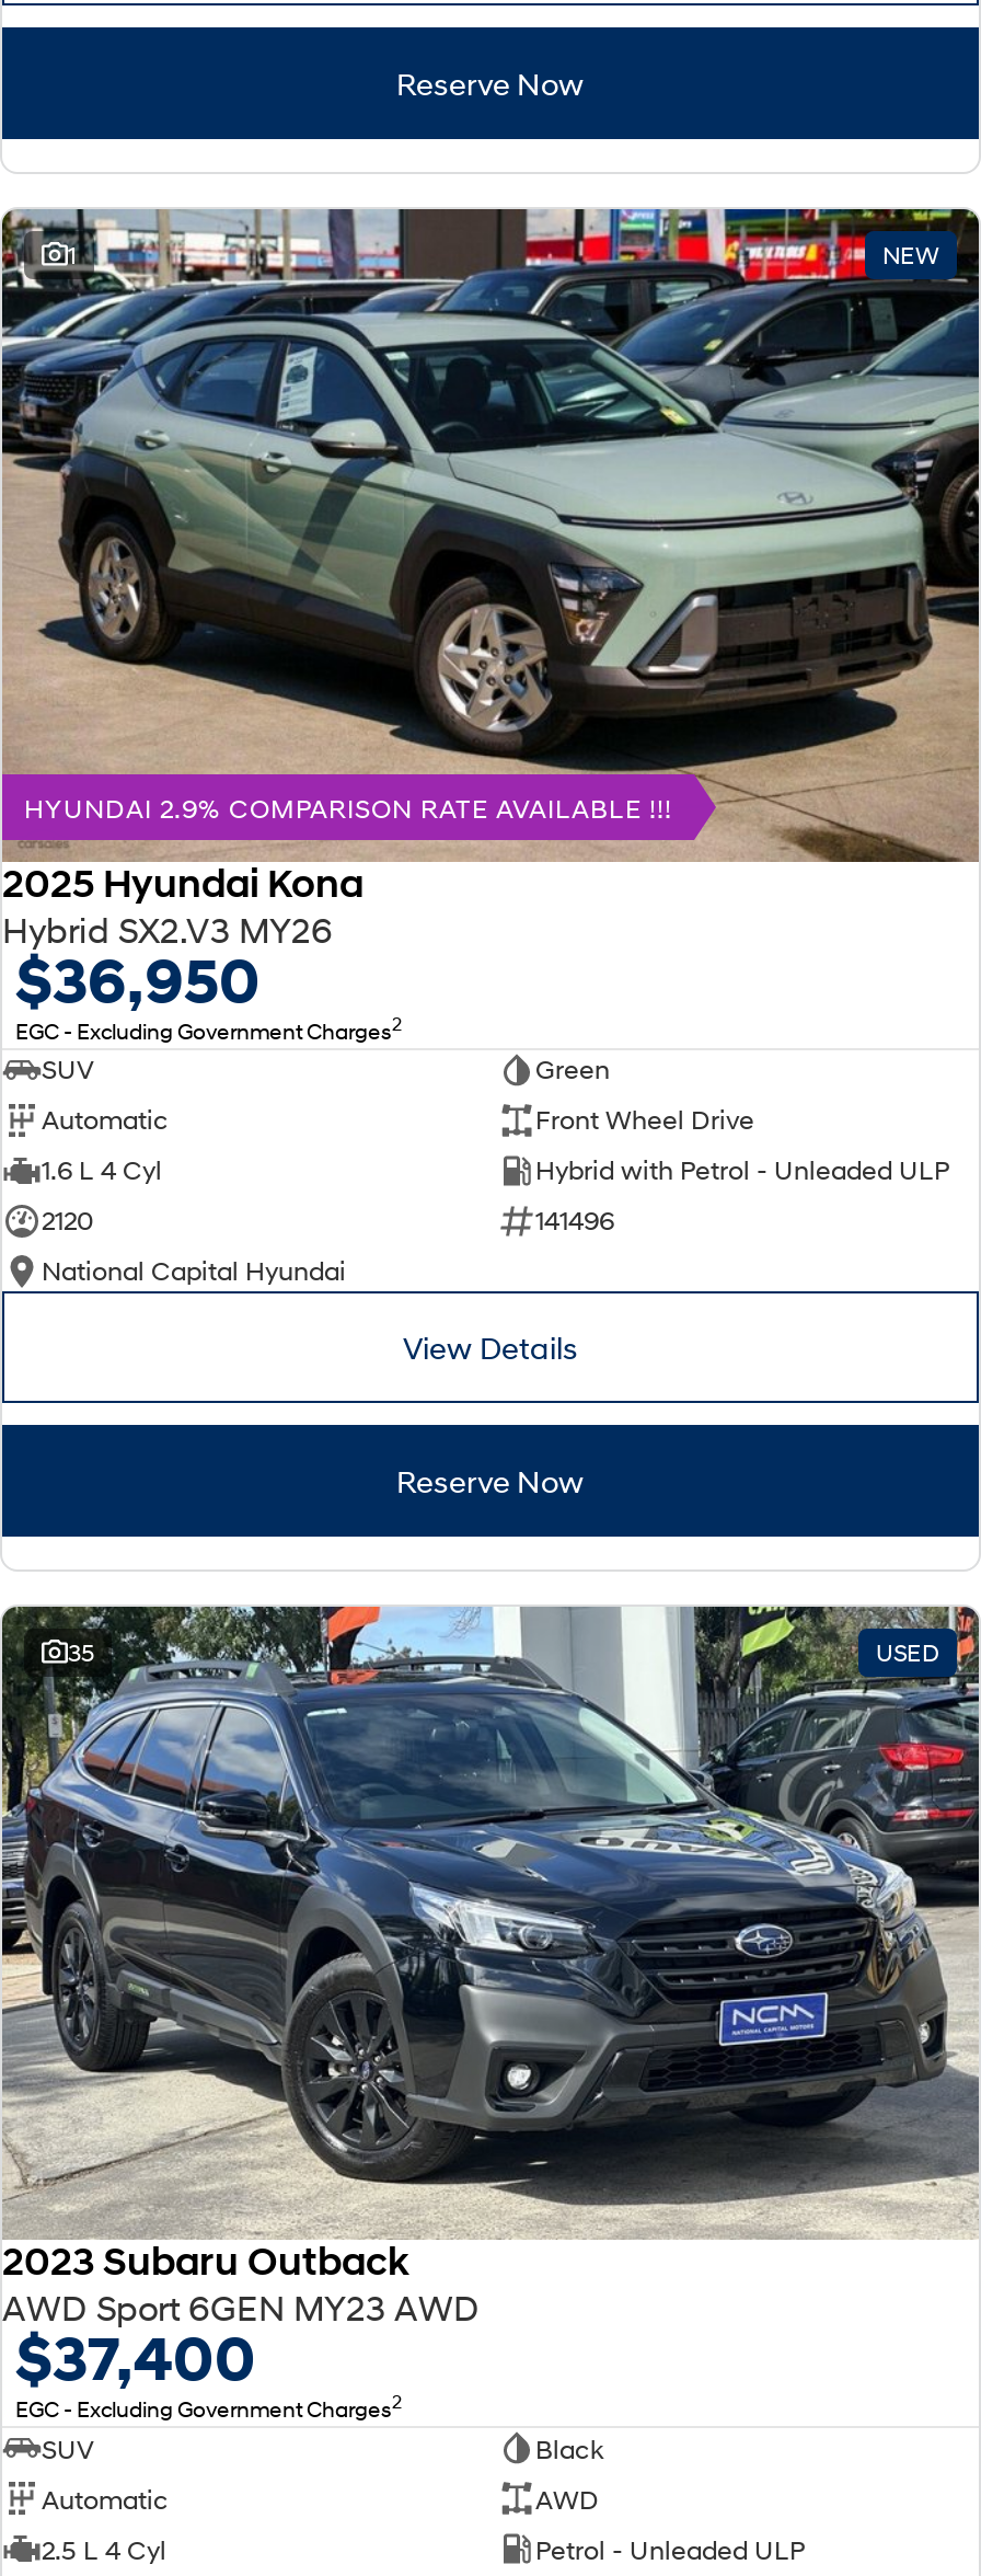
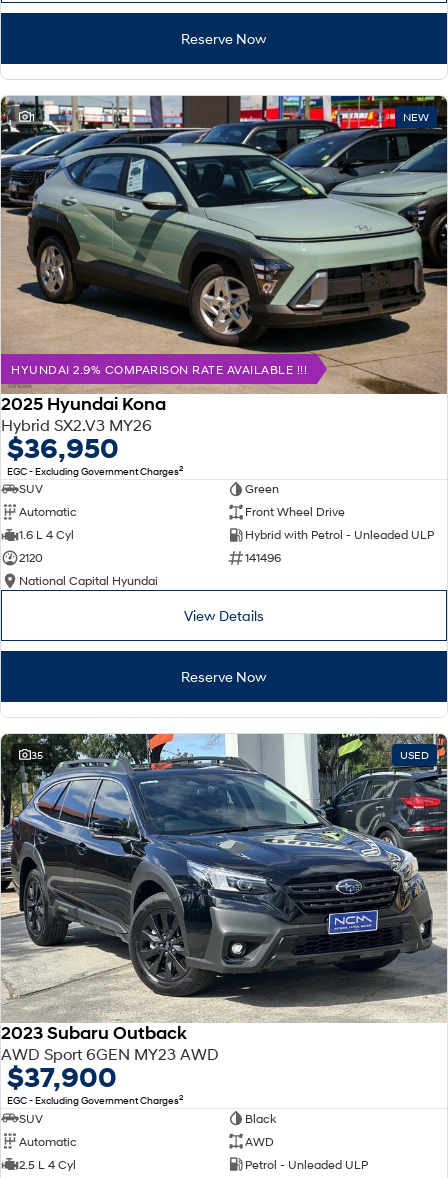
- $37,400
+ $37,900
